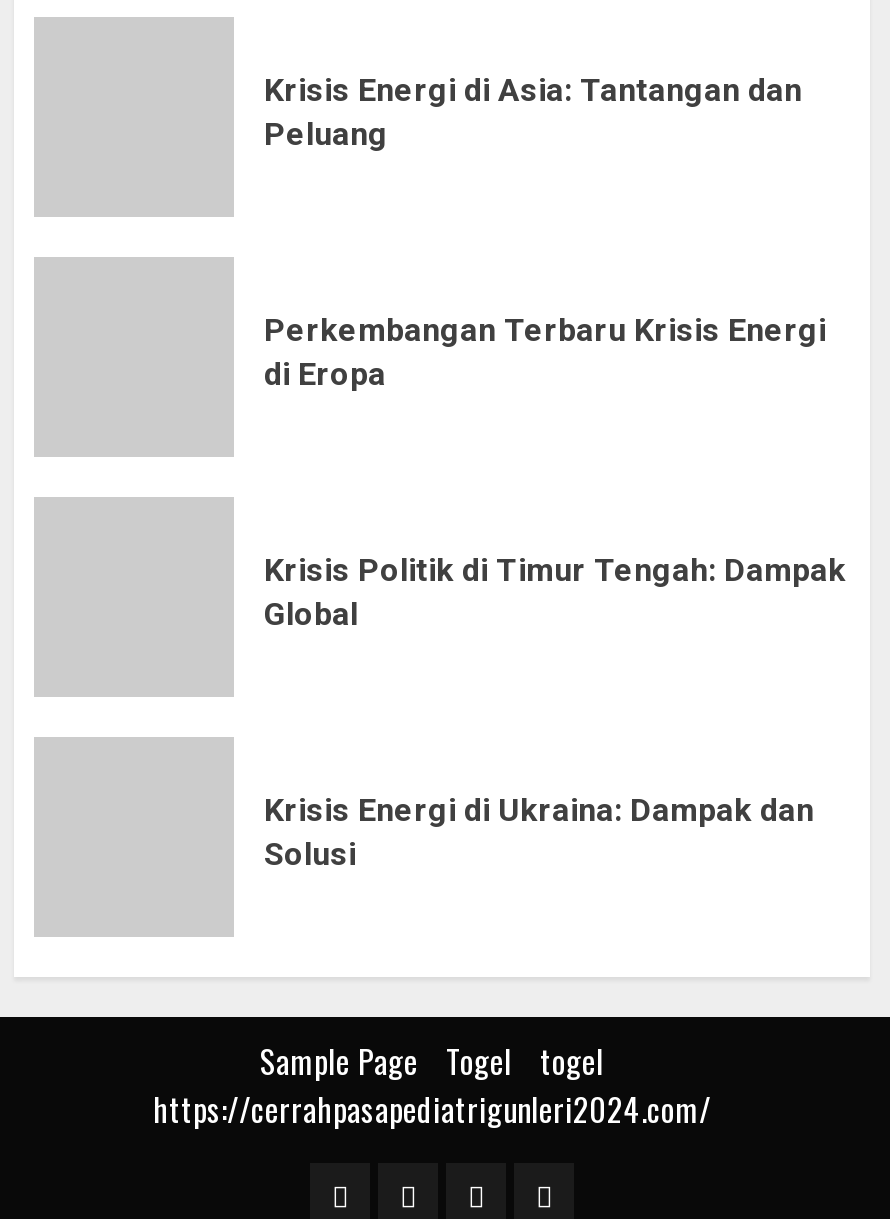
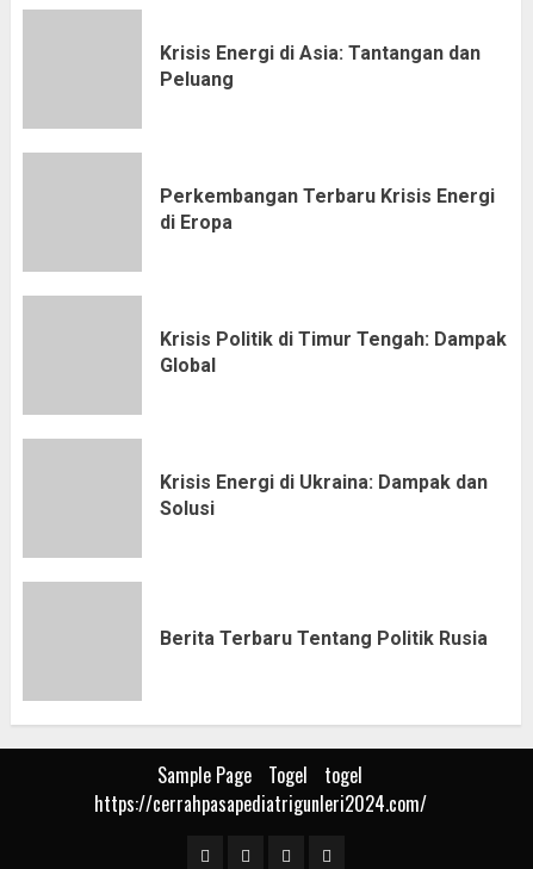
+ Berita Terbaru Tentang Politik Rusia
